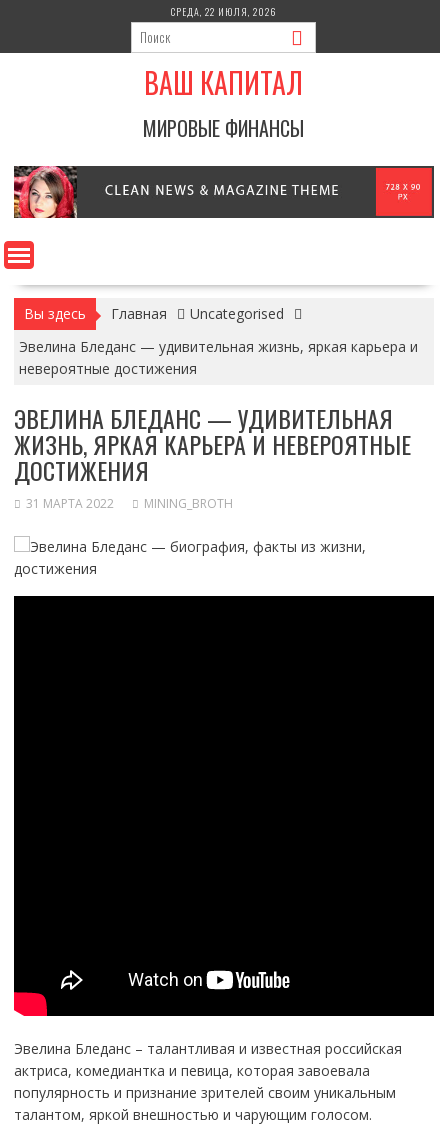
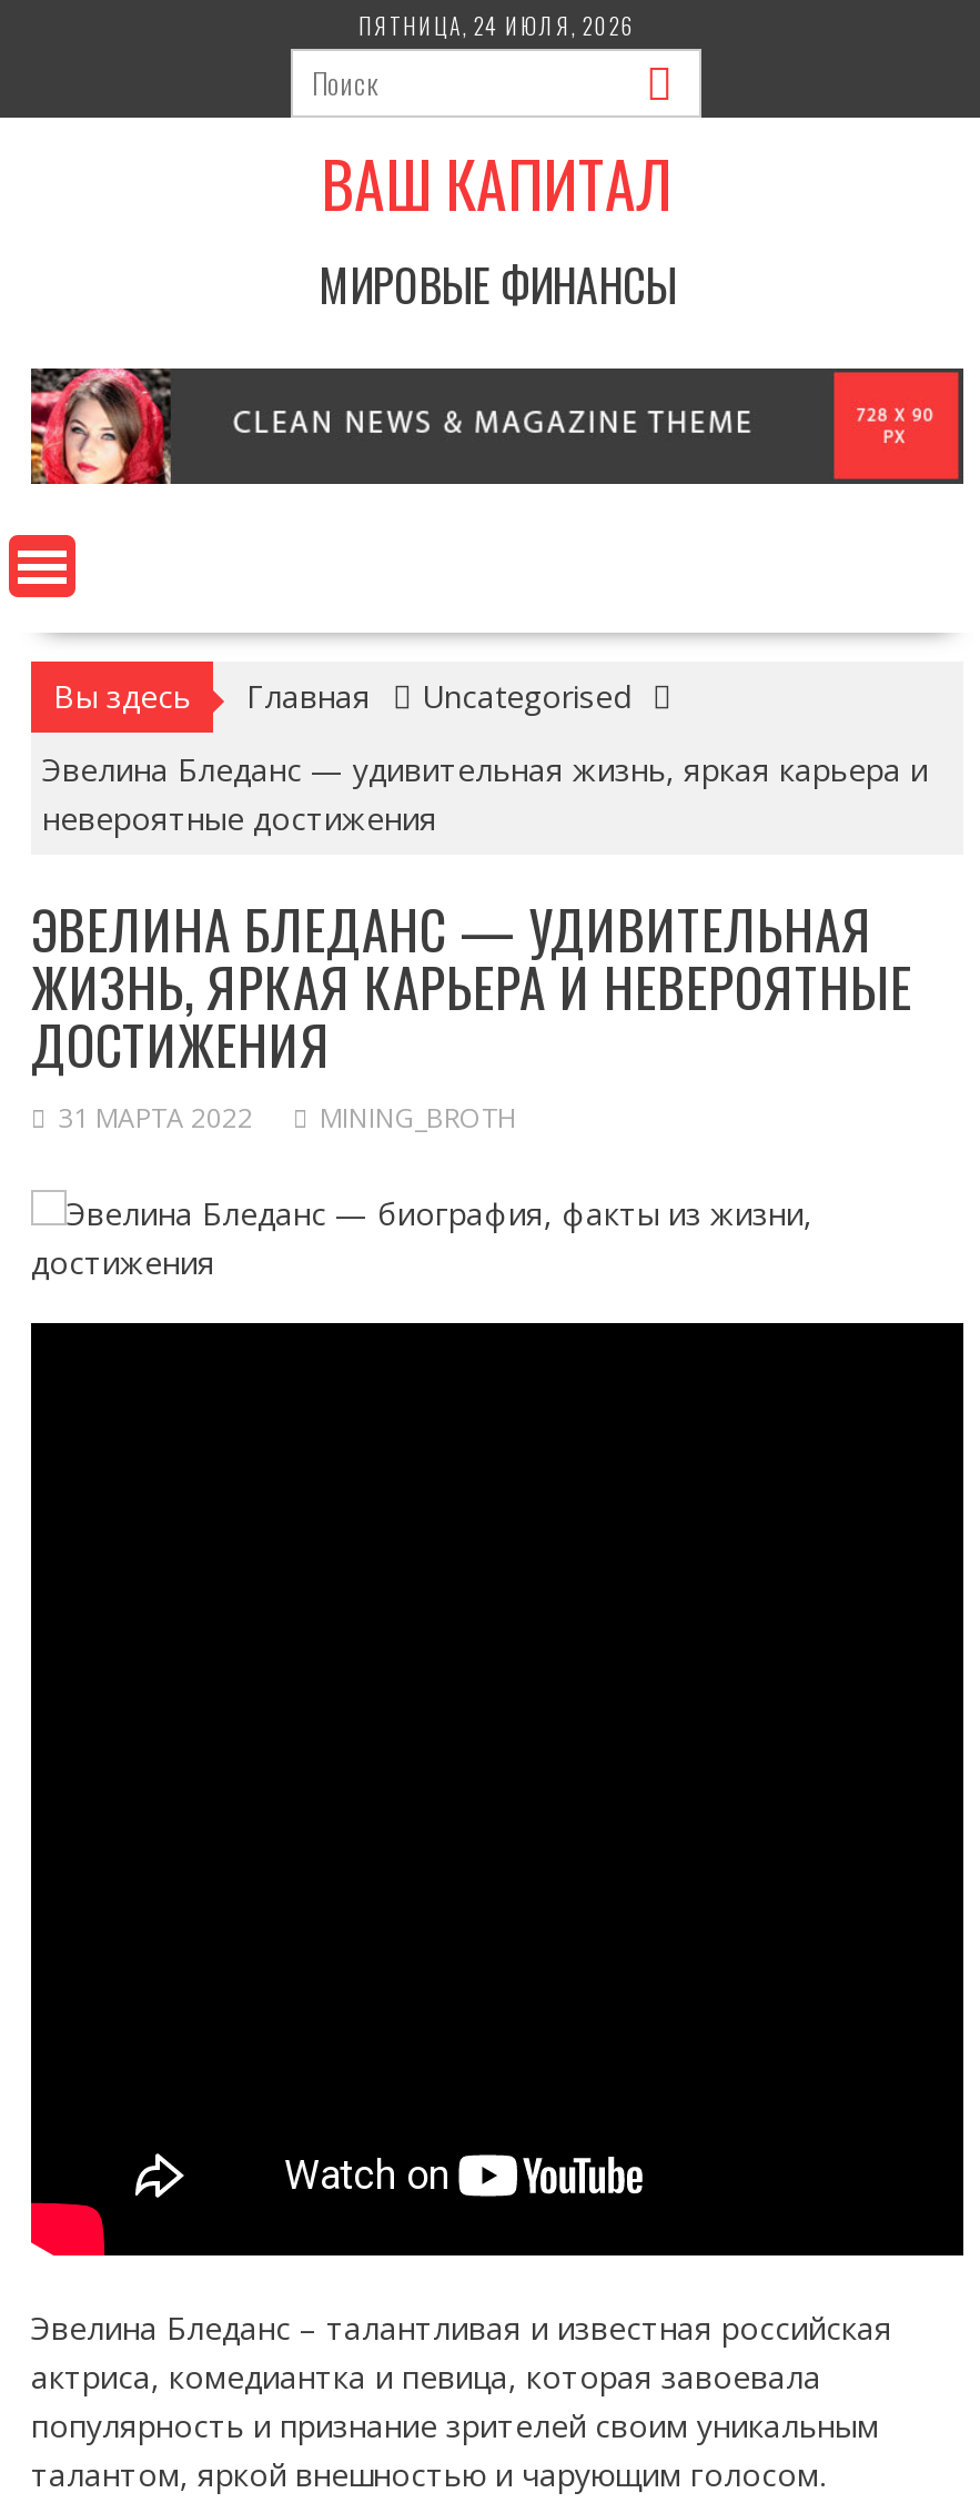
- СРЕДА, 22 ИЮЛЯ, 2026
+ ПЯТНИЦА, 24 ИЮЛЯ, 2026
